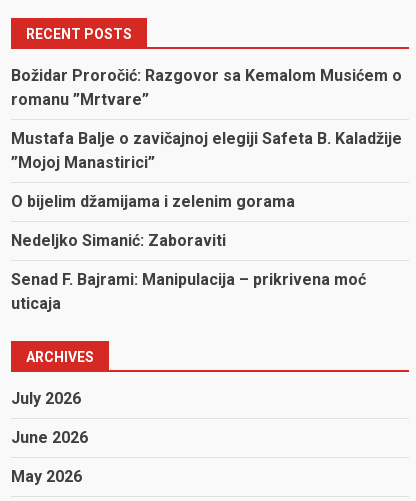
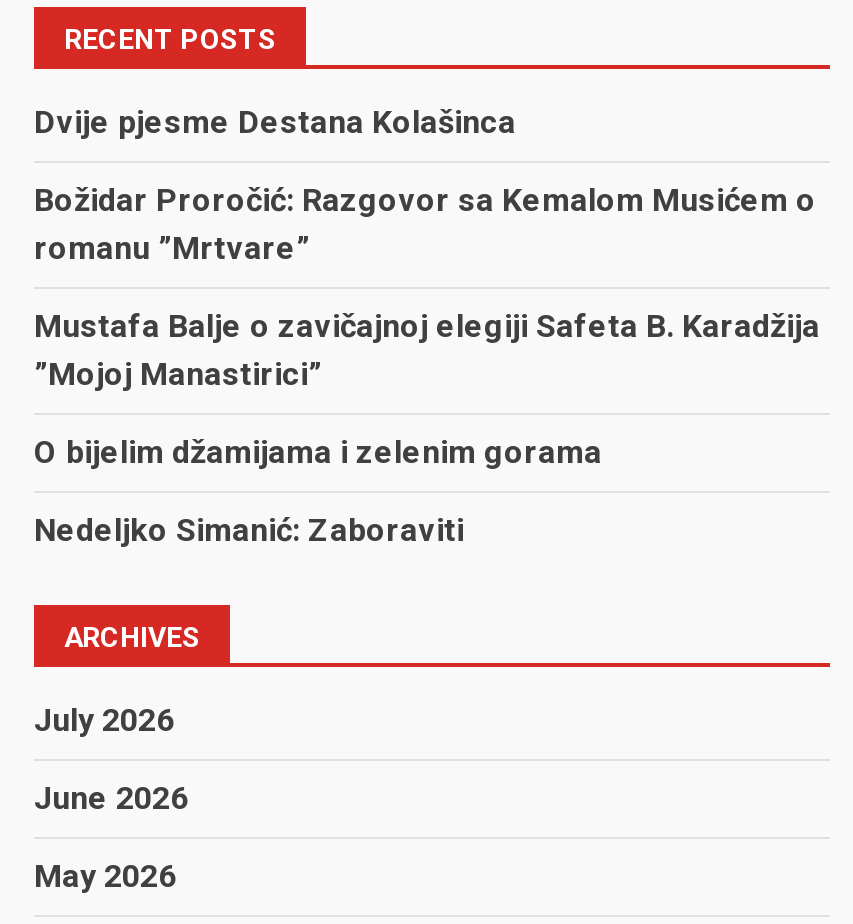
+ Dvije pjesme Destana Kolašinca

moved down: Božidar Proročić: Razgovor sa Kemalom Musićem o | romanu ”Mrtvare”

- Mustafa Balje o zavičajnoj elegiji Safeta B. Kaladžije
+ Mustafa Balje o zavičajnoj elegiji Safeta B. Karadžija

moved down: ”Mojoj Manastirici” | O bijelim džamijama i zelenim gorama | Nedeljko Simanić: Zaboraviti

- Senad F. Bajrami: Manipulacija – prikrivena moć
- uticaja
